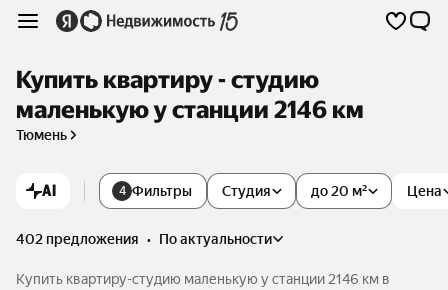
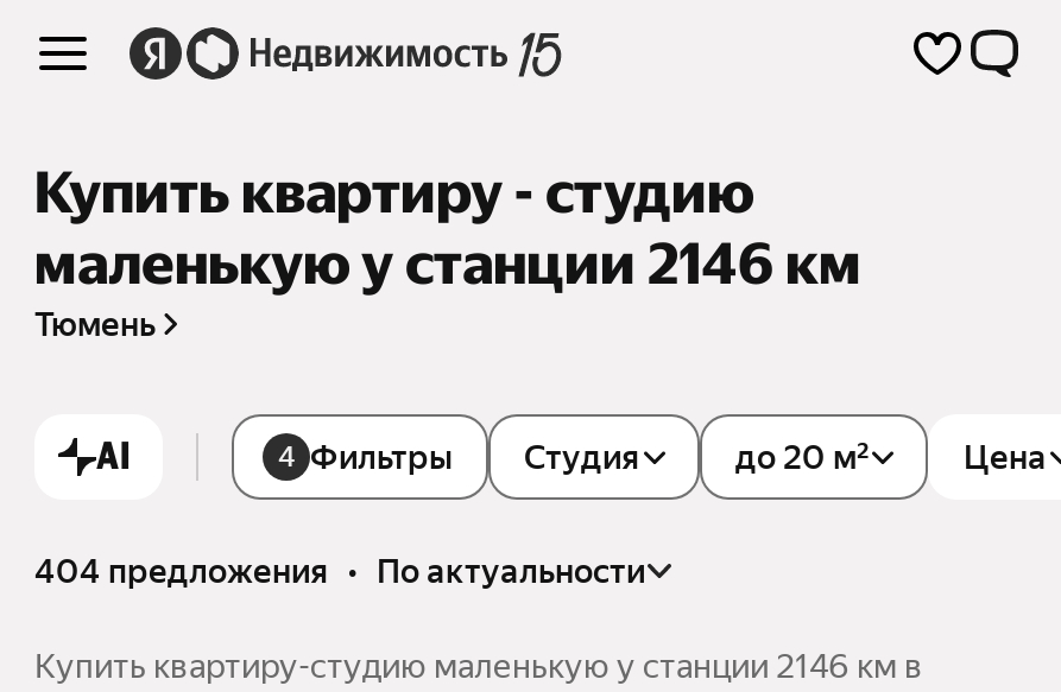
- 402 предложения • по актуальности
+ 404 предложения • по актуальности
